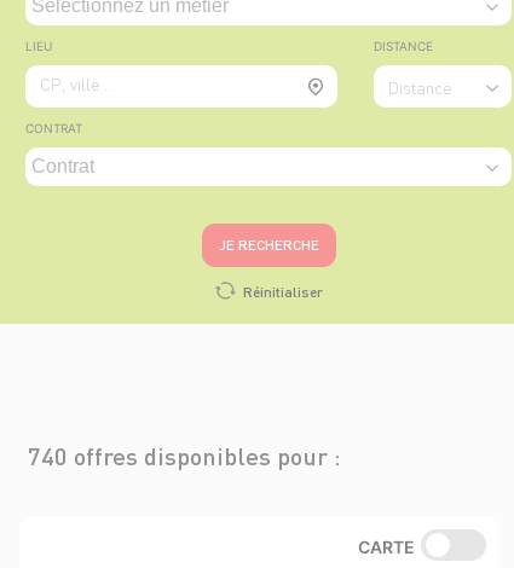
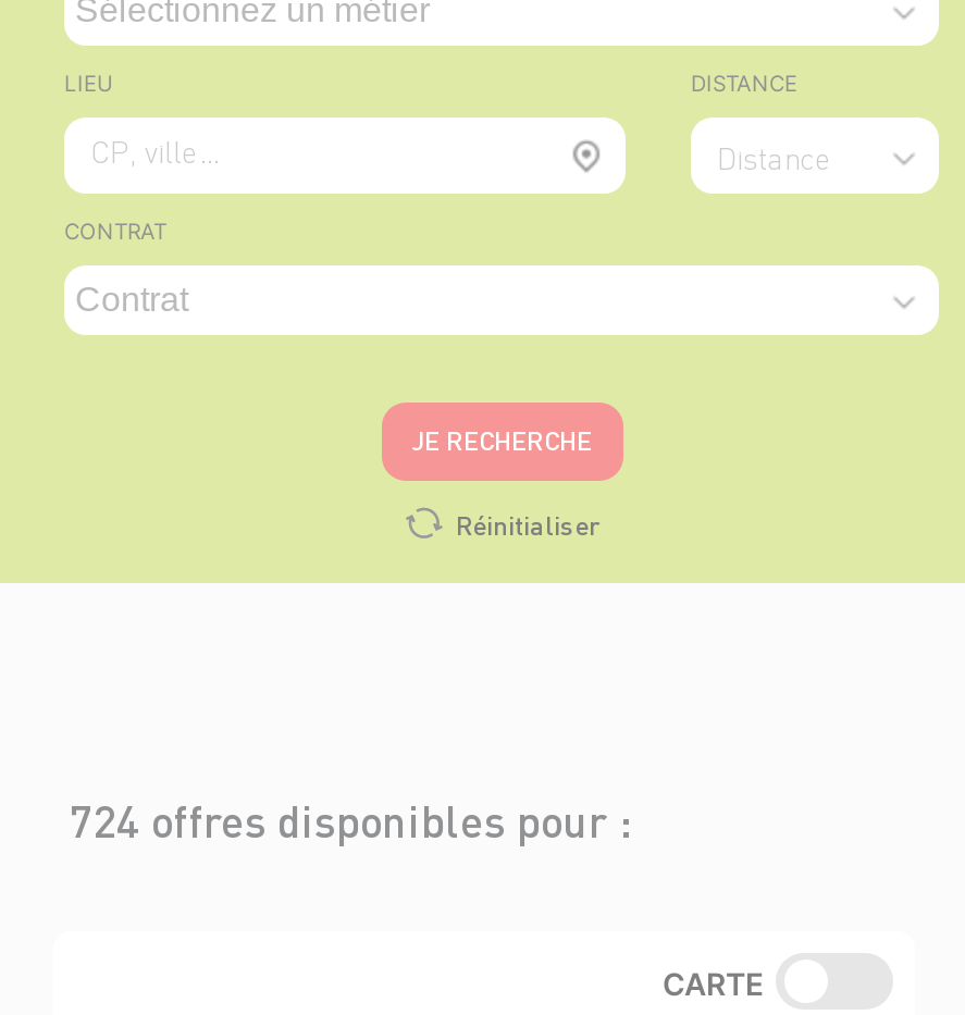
- 740 offres disponibles pour :
+ 724 offres disponibles pour :
